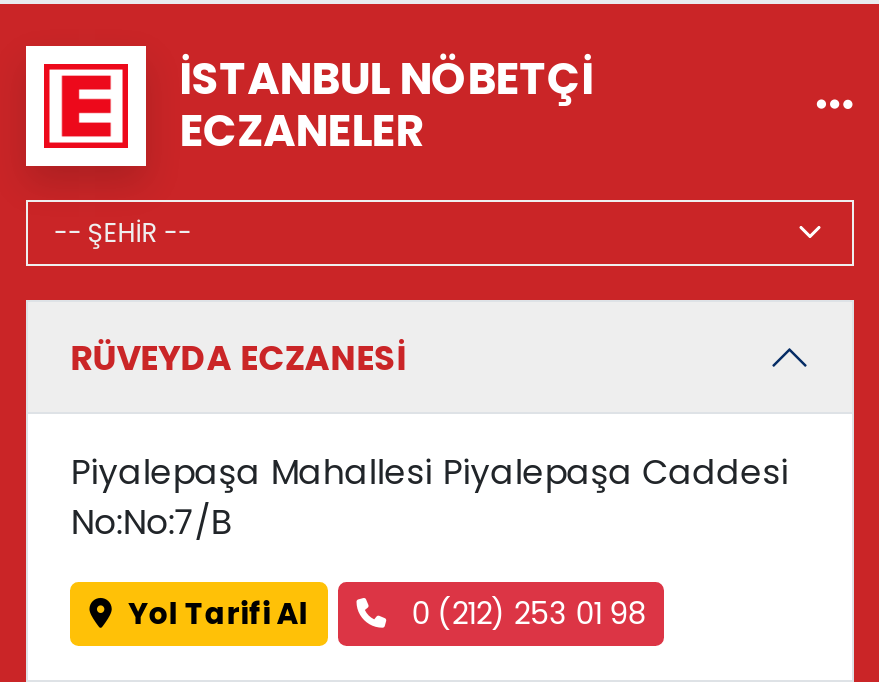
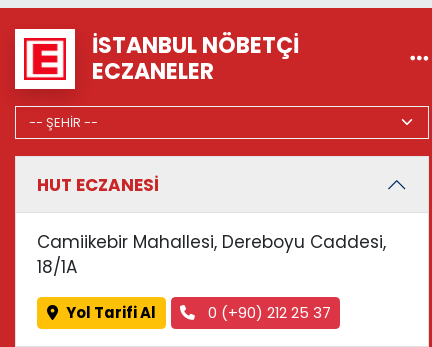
- RÜVEYDA ECZANESİ
+ HUT ECZANESİ

- Piyalepaşa Mahallesi Piyalepaşa Caddesi
- No:No:7/B
+ Camiikebir Mahallesi, Dereboyu Caddesi,
+ 18/1A

- 0 (212) 253 01 98
+ 0 (+90) 212 25 37
